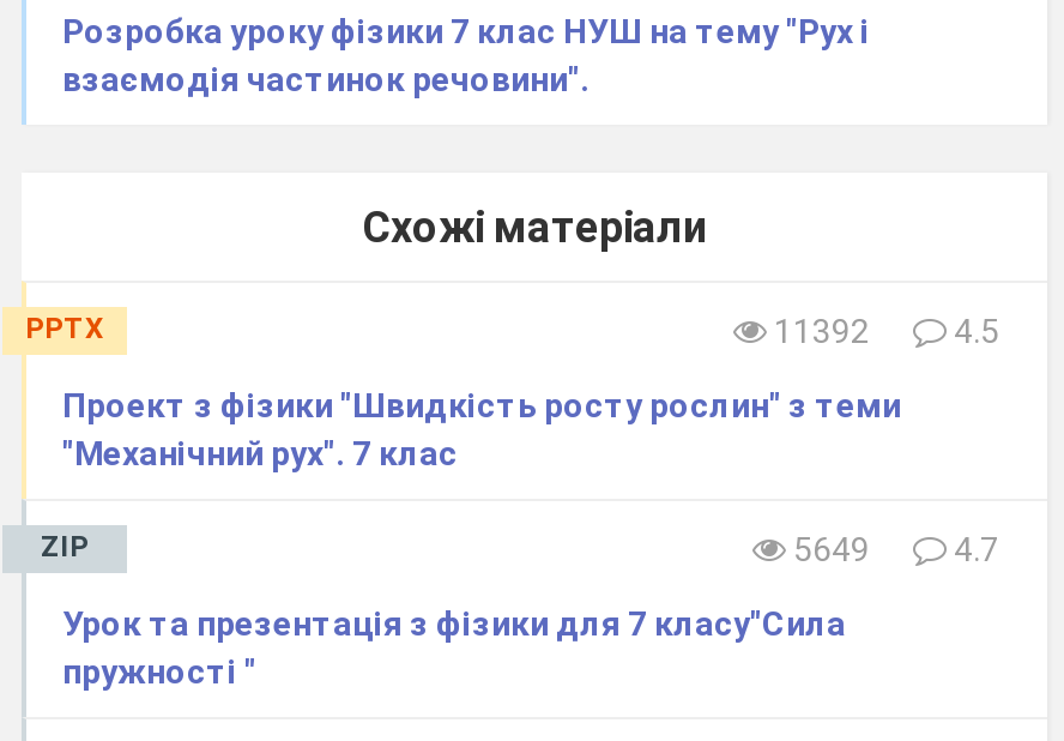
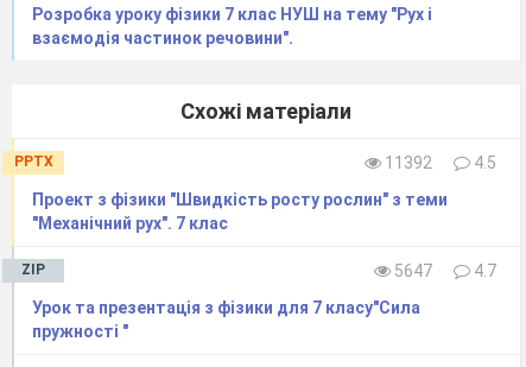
- 5649
+ 5647
